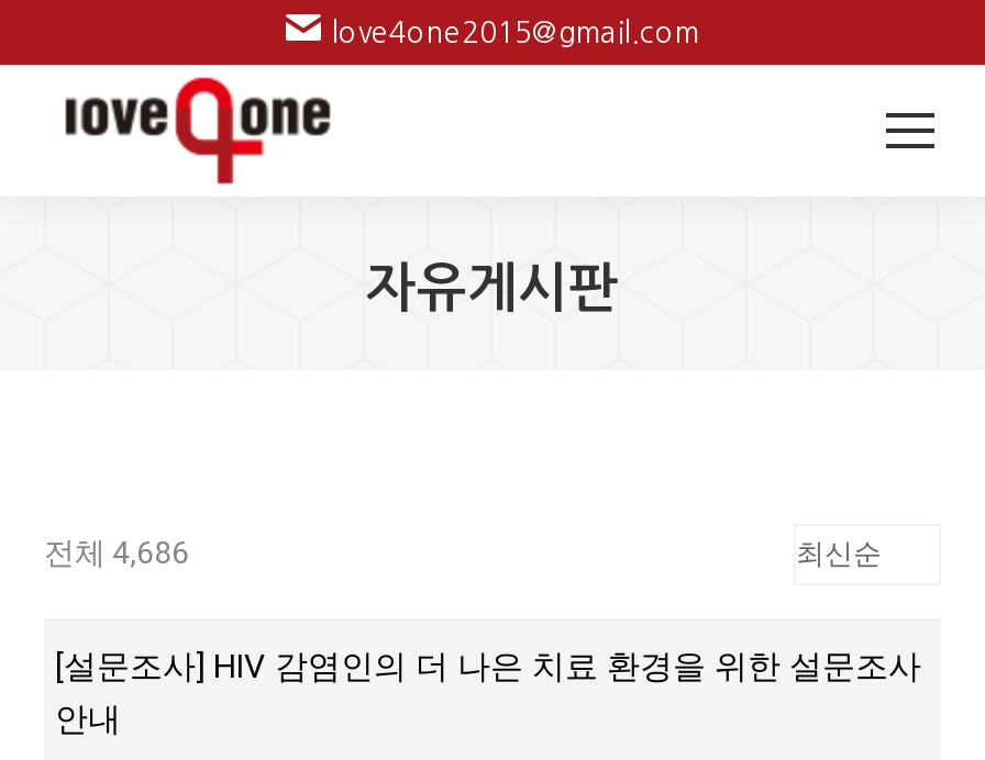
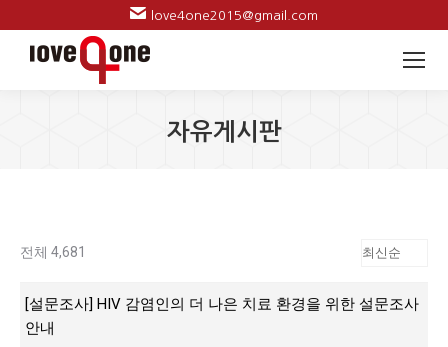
- 전체 4,686
+ 전체 4,681
